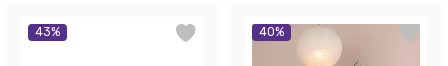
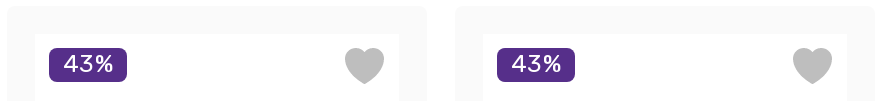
- 40%
+ 43%
